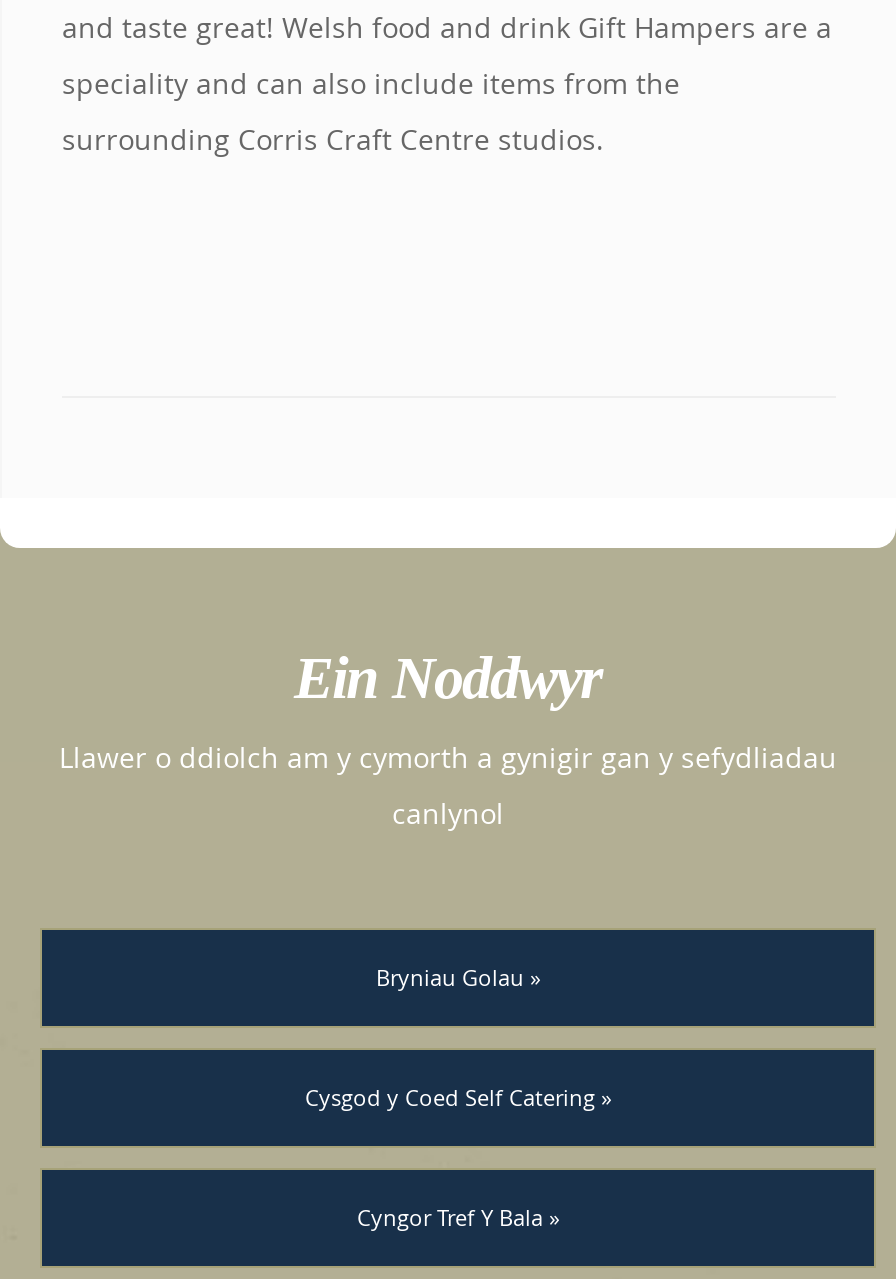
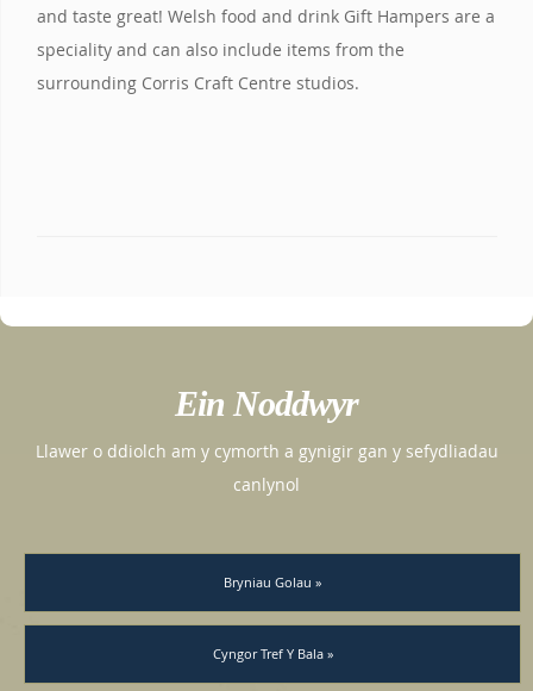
- Cysgod y Coed Self Catering »
